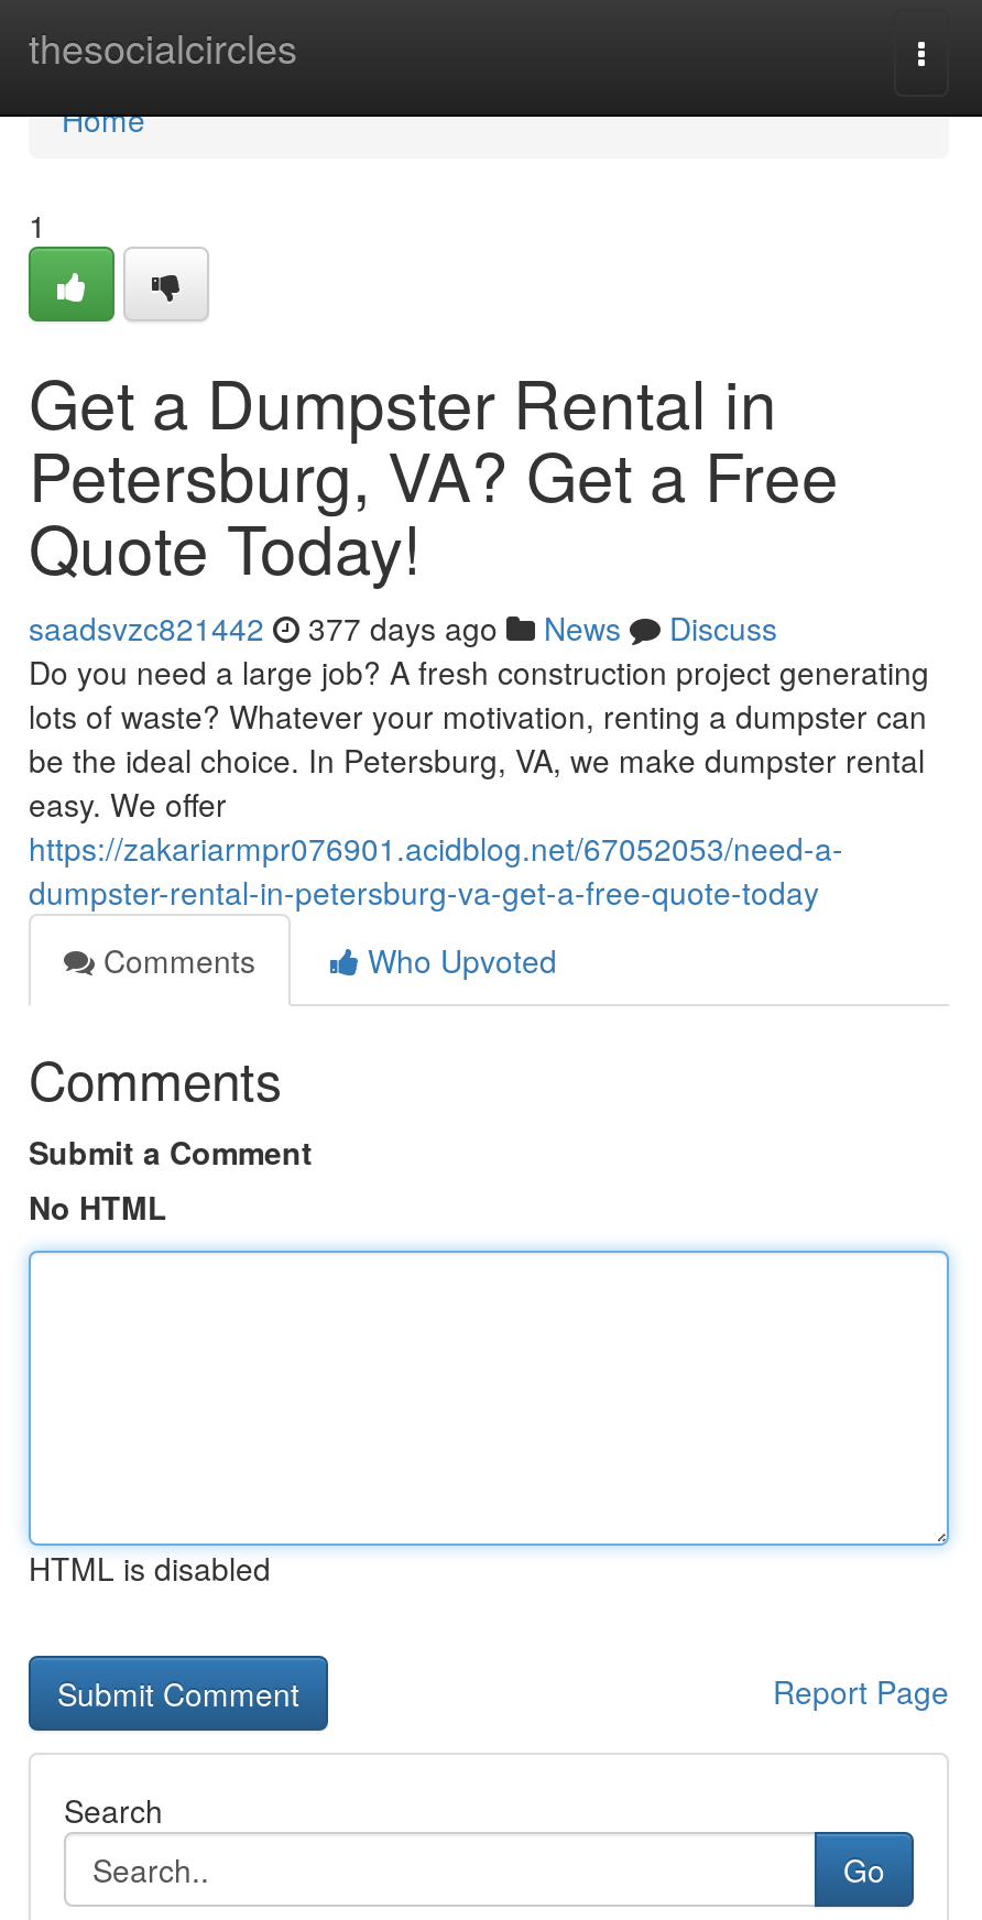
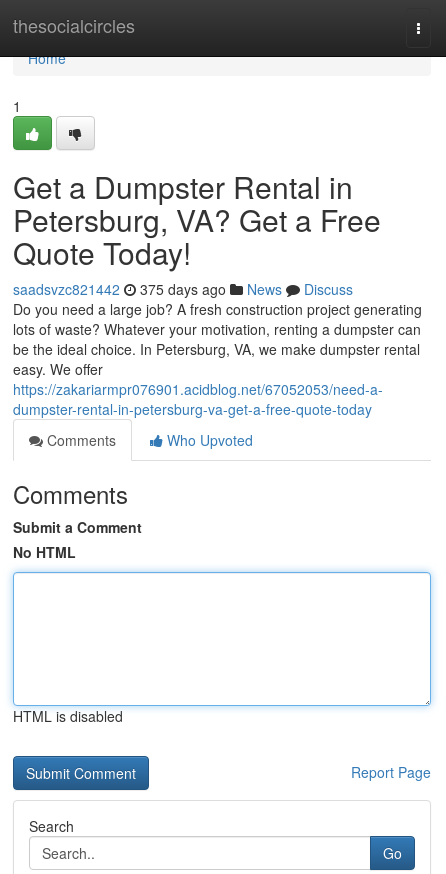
- saadsvzc821442 377 days ago News Discuss
+ saadsvzc821442 375 days ago News Discuss
